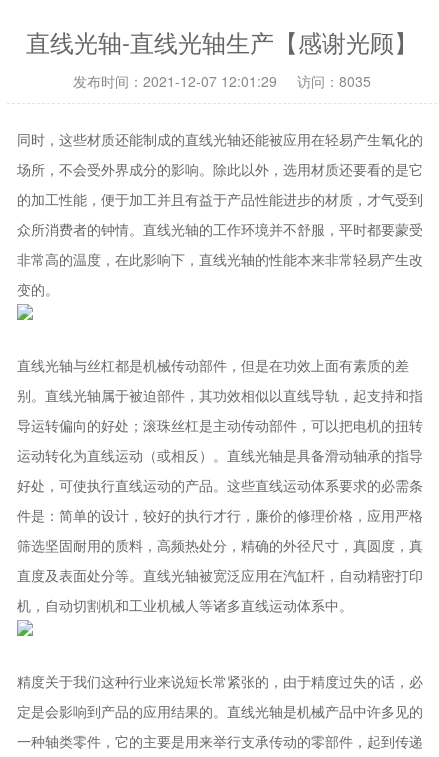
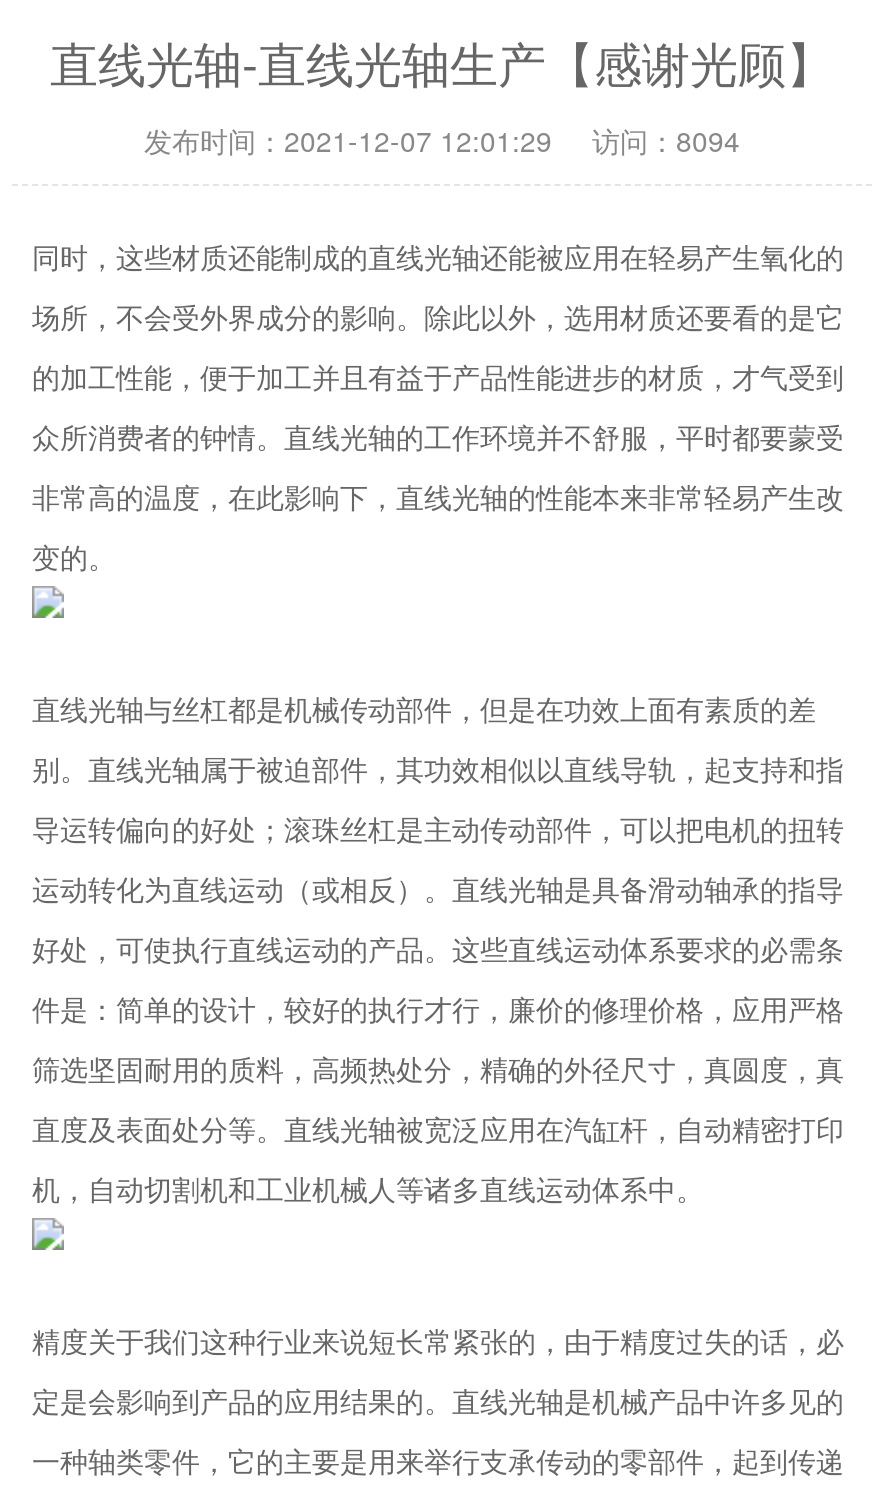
- 发布时间：2021-12-07 12:01:29 访问：8035
+ 发布时间：2021-12-07 12:01:29 访问：8094
